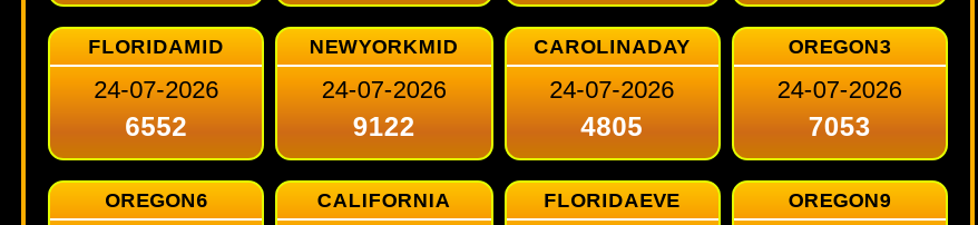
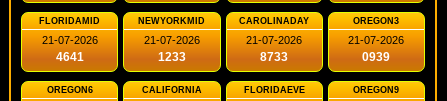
- 24-07-2026
+ 21-07-2026

- 24-07-2026
+ 21-07-2026

- 24-07-2026
+ 21-07-2026

- 24-07-2026
+ 21-07-2026

- 6552
+ 4641

- 9122
+ 1233

- 4805
+ 8733

- 7053
+ 0939
